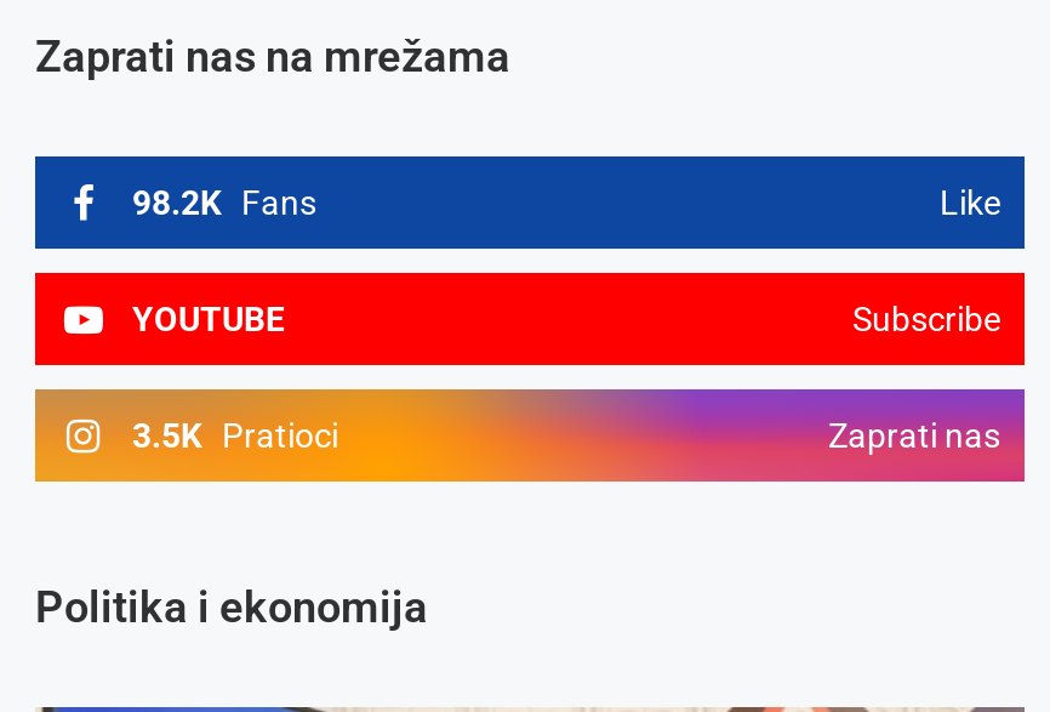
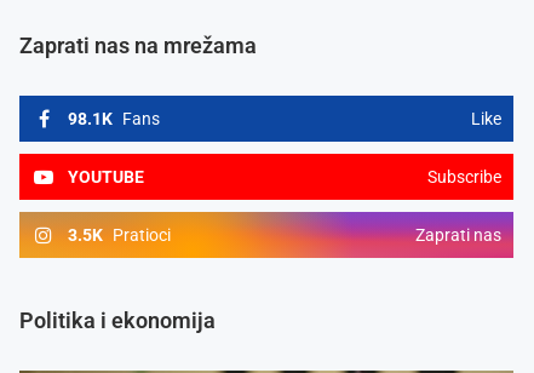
- 98.2K Fans
+ 98.1K Fans
